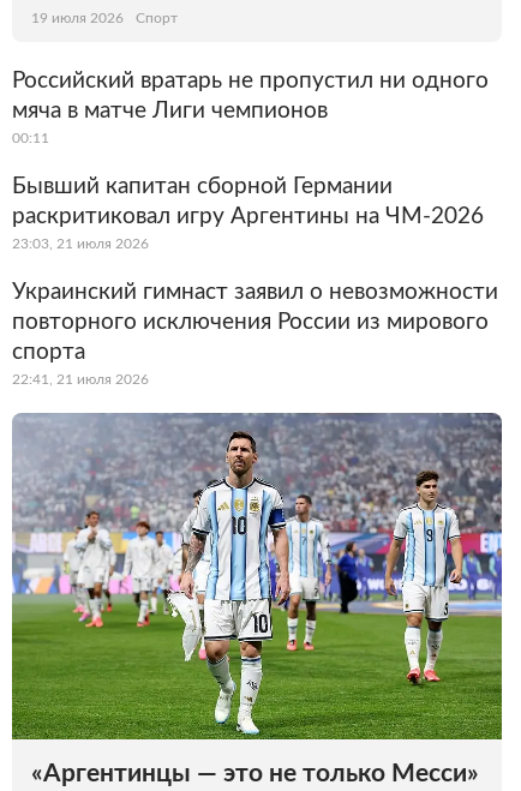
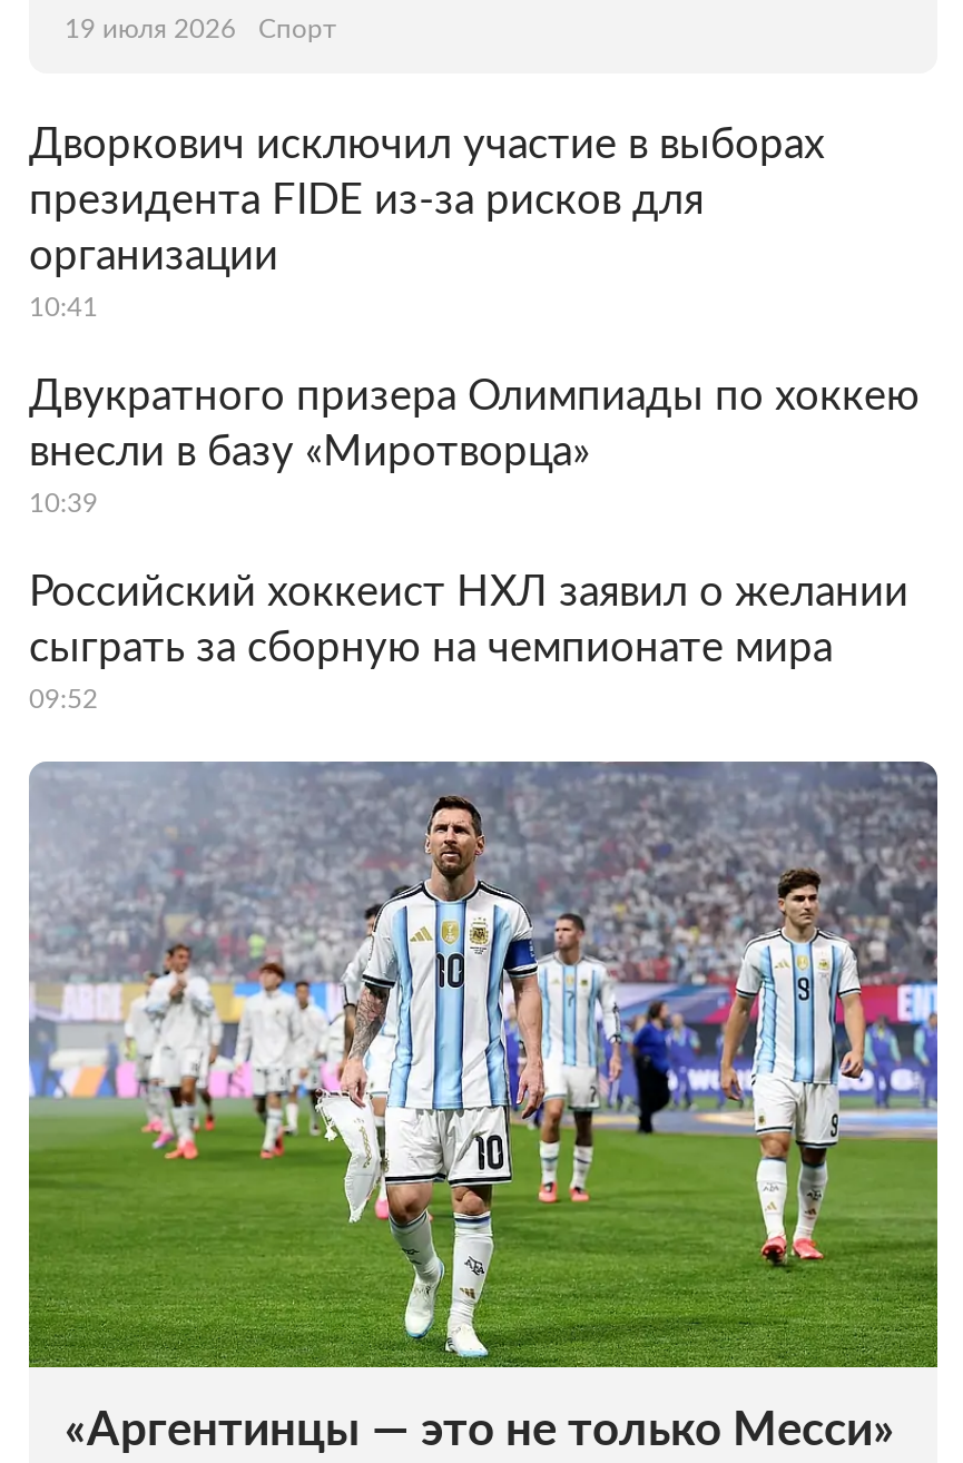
- Российский вратарь не пропустил ни одного
- мяча в матче Лиги чемпионов
- 00:11
+ Дворкович исключил участие в выборах
+ президента FIDE из-за рисков для
+ организации
+ 10:41

- Бывший капитан сборной Германии
- раскритиковал игру Аргентины на ЧМ-2026
- 23:03, 21 июля 2026
+ Двукратного призера Олимпиады по хоккею
+ внесли в базу «Миротворца»
+ 10:39

- Украинский гимнаст заявил о невозможности
- повторного исключения России из мирового
- спорта
- 22:41, 21 июля 2026
+ Российский хоккеист НХЛ заявил о желании
+ сыграть за сборную на чемпионате мира
+ 09:52
